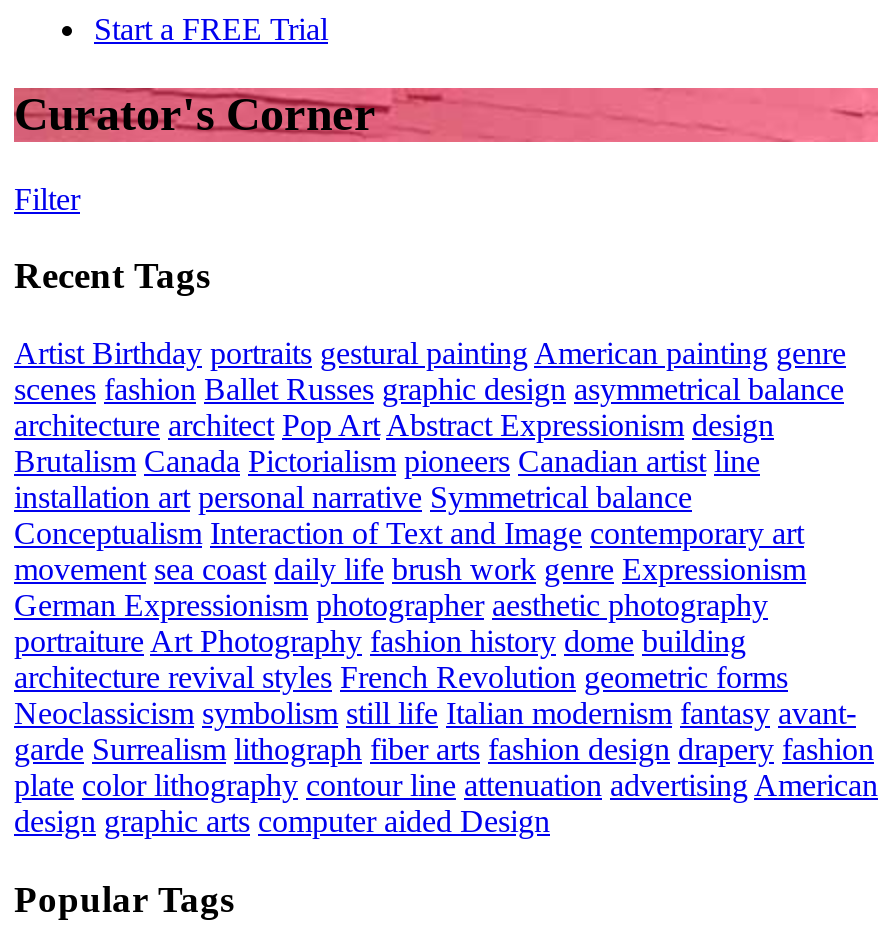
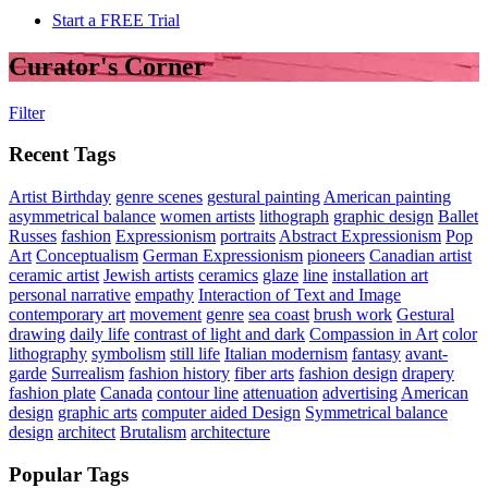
- Artist Birthday portraits gestural painting American painting genre
- scenes fashion Ballet Russes graphic design asymmetrical balance
- architecture architect Pop Art Abstract Expressionism design
- Brutalism Canada Pictorialism pioneers Canadian artist line
- installation art personal narrative Symmetrical balance
- Conceptualism Interaction of Text and Image contemporary art
- movement sea coast daily life brush work genre Expressionism
- German Expressionism photographer aesthetic photography
- portraiture Art Photography fashion history dome building
- architecture revival styles French Revolution geometric forms
- Neoclassicism symbolism still life Italian modernism fantasy avant-
- garde Surrealism lithograph fiber arts fashion design drapery fashion
- plate color lithography contour line attenuation advertising American
- design graphic arts computer aided Design
+ Artist Birthday genre scenes gestural painting American painting
+ asymmetrical balance women artists lithograph graphic design Ballet
+ Russes fashion Expressionism portraits Abstract Expressionism Pop
+ Art Conceptualism German Expressionism pioneers Canadian artist
+ ceramic artist Jewish artists ceramics glaze line installation art
+ personal narrative empathy Interaction of Text and Image
+ contemporary art movement genre sea coast brush work Gestural
+ drawing daily life contrast of light and dark Compassion in Art color
+ lithography symbolism still life Italian modernism fantasy avant-
+ garde Surrealism fashion history fiber arts fashion design drapery
+ fashion plate Canada contour line attenuation advertising American
+ design graphic arts computer aided Design Symmetrical balance
+ design architect Brutalism architecture
